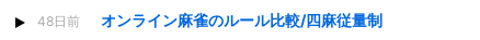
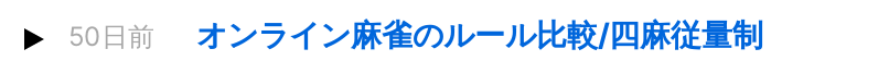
- 48日前 オンライン麻雀のルール比較/四麻従量制
+ 50日前 オンライン麻雀のルール比較/四麻従量制
